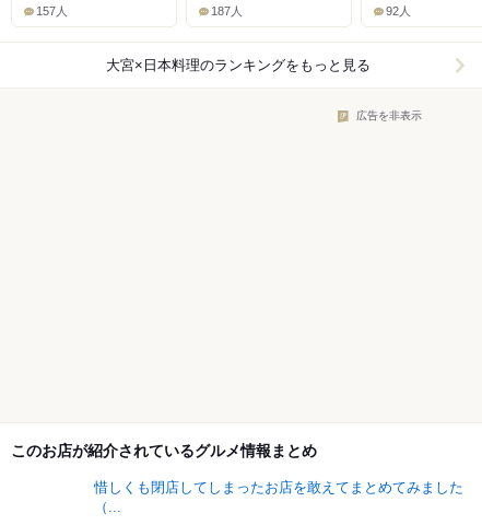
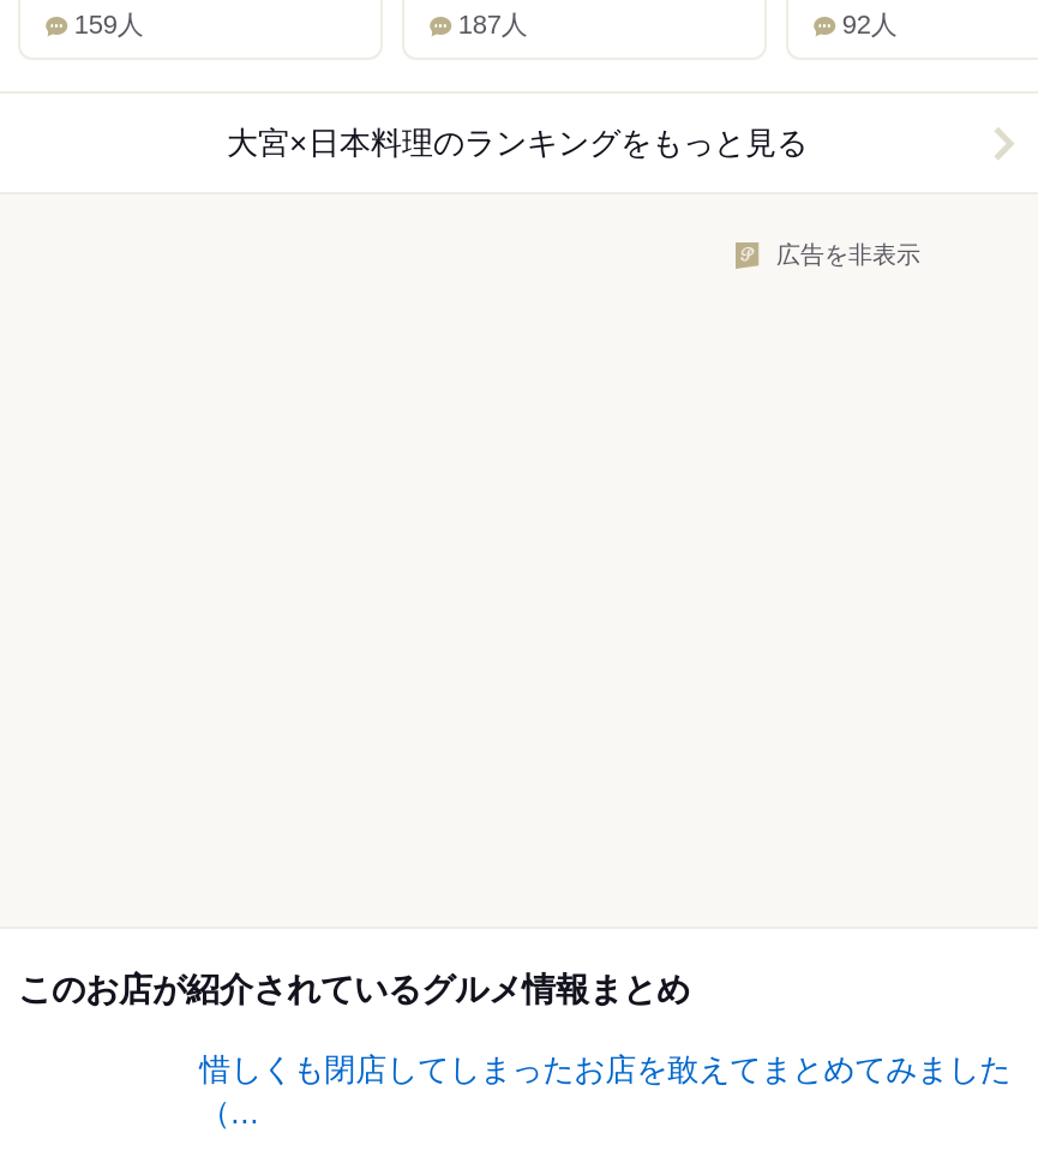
- 157人
+ 159人
